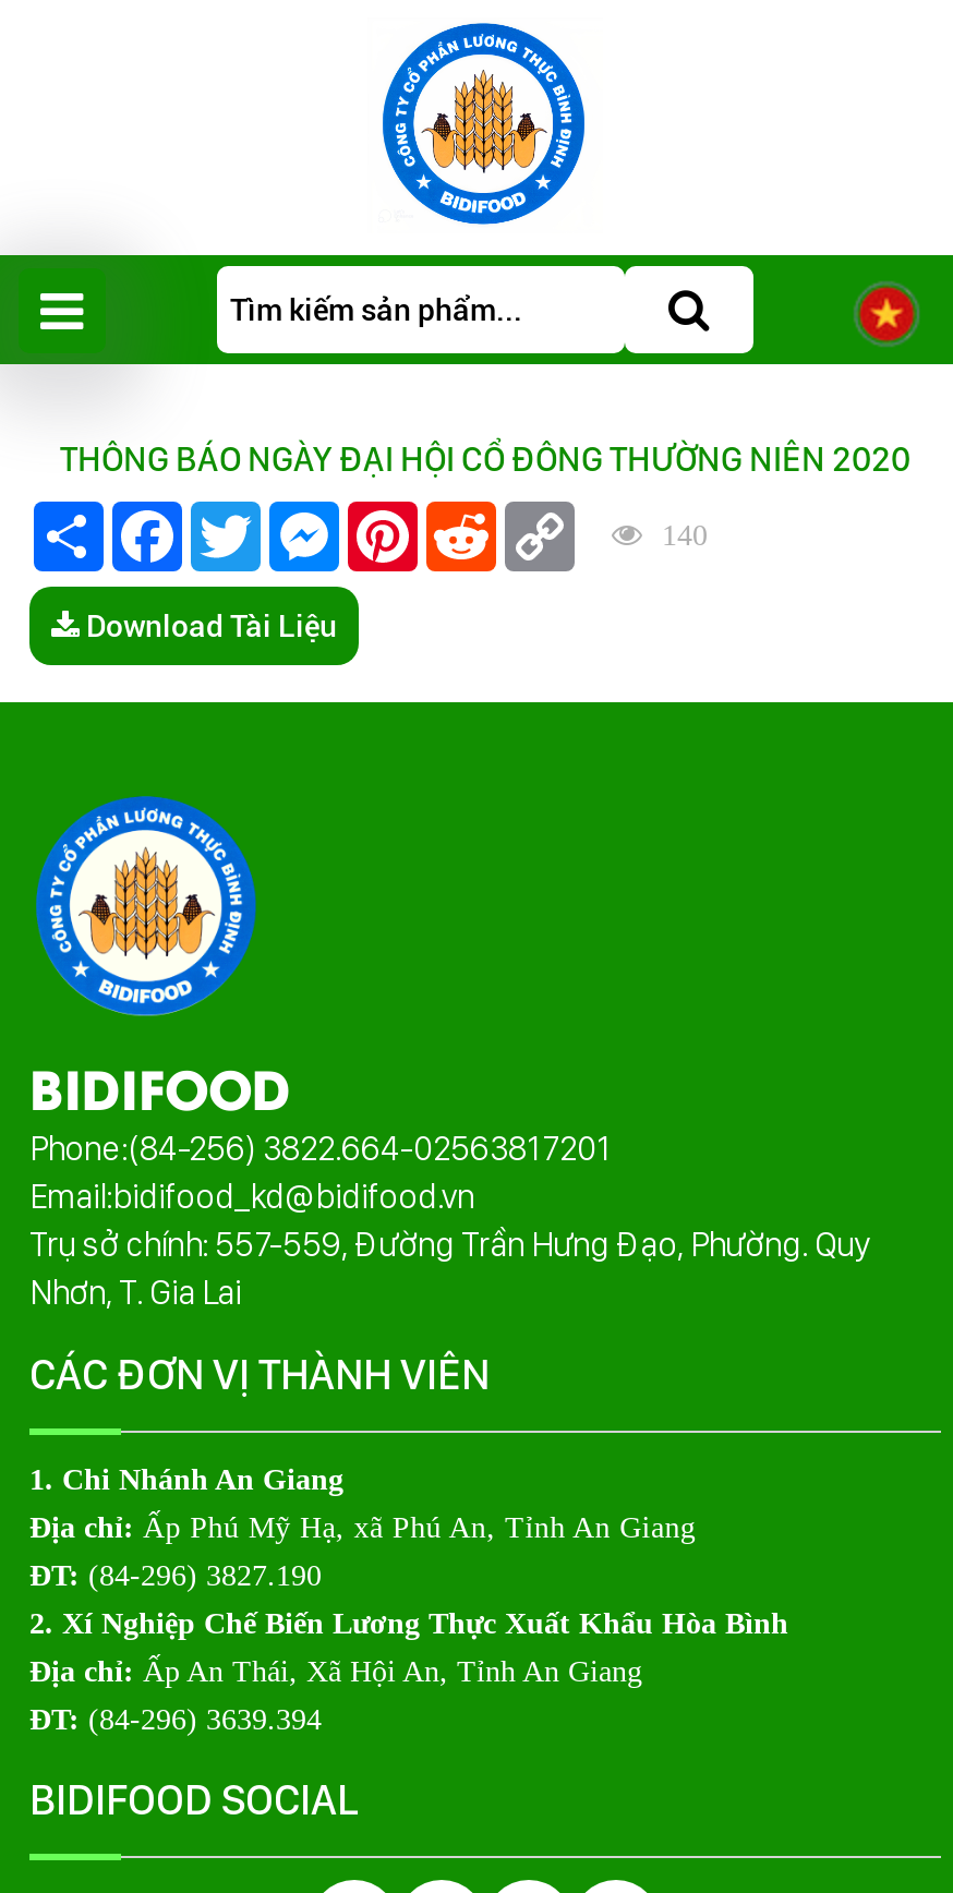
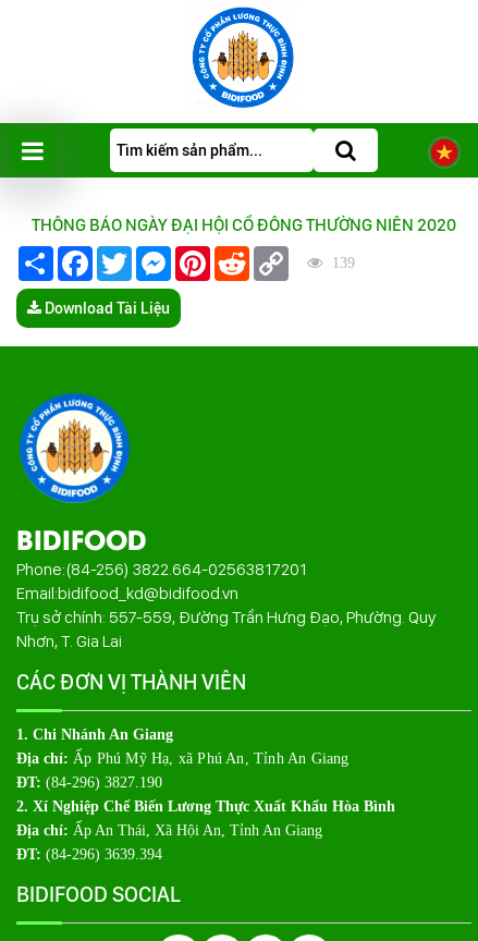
- 140
+ 139
